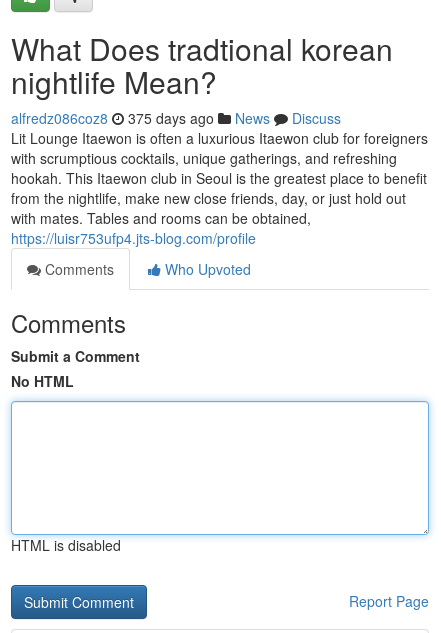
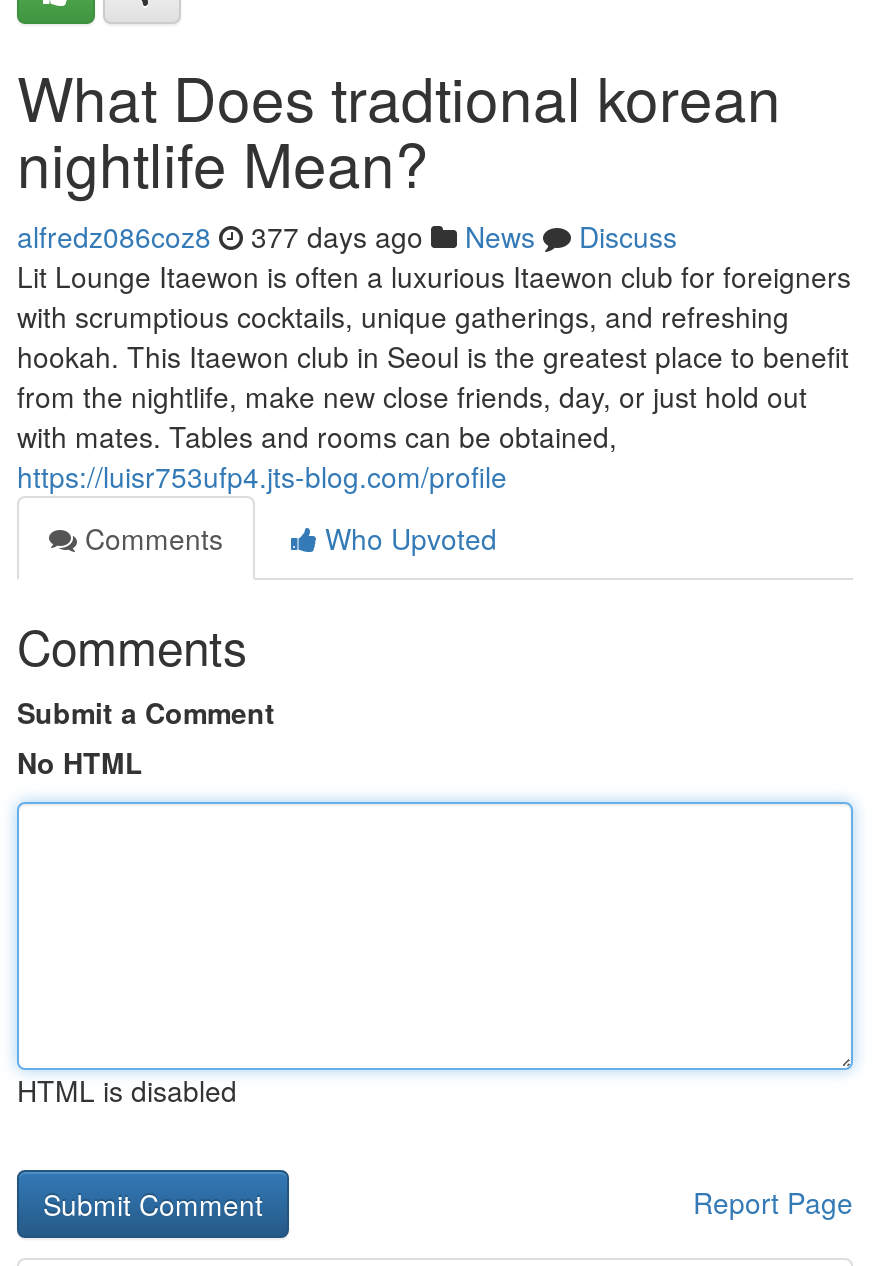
- alfredz086coz8 375 days ago News Discuss
+ alfredz086coz8 377 days ago News Discuss
